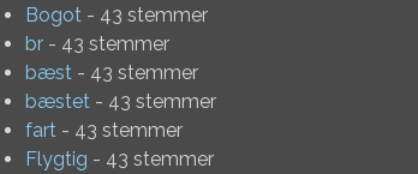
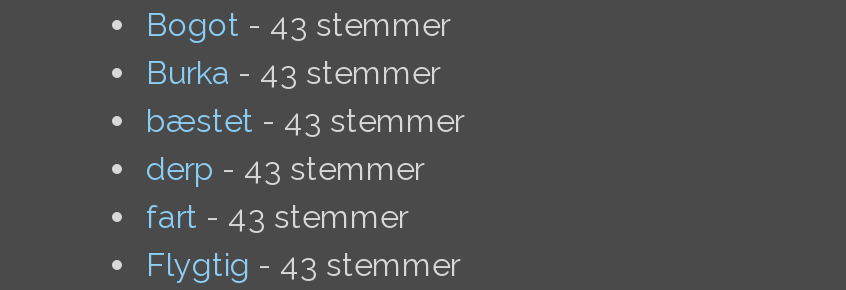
- br - 43 stemmer
- bæst - 43 stemmer
+ Burka - 43 stemmer

moved up: bæstet - 43 stemmer

+ derp - 43 stemmer
